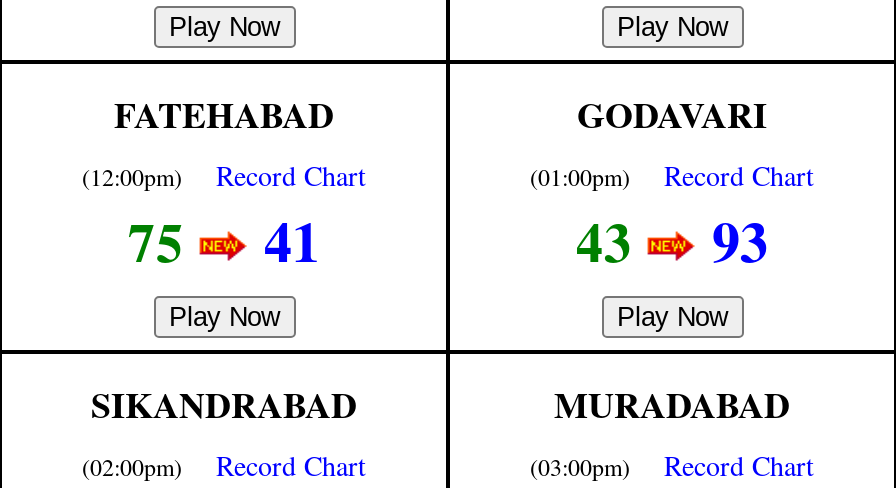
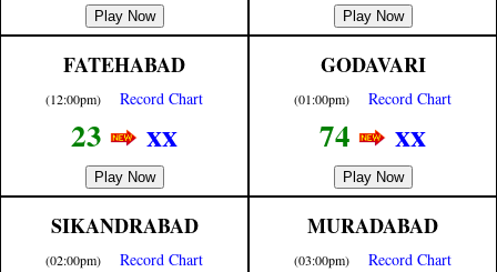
- 75
- 41
+ 23
+ xx

- 43
- 93
+ 74
+ xx
